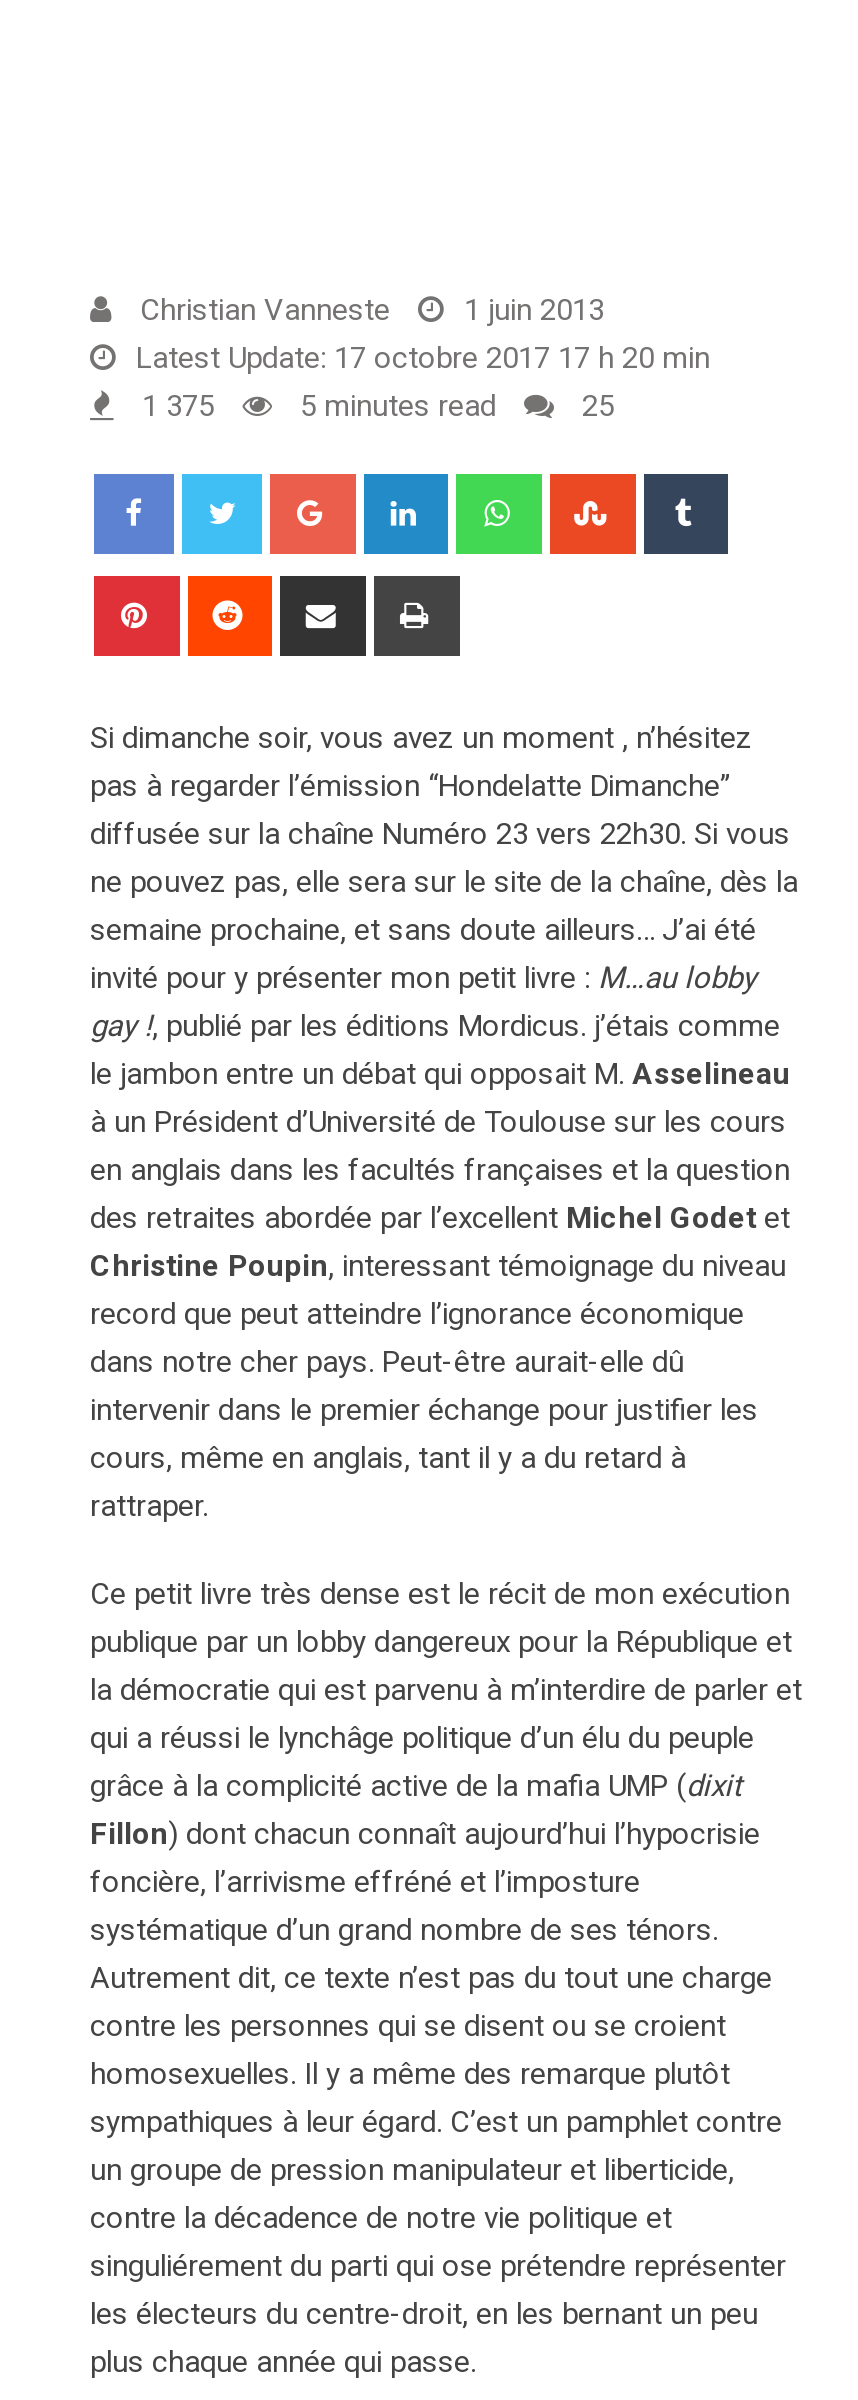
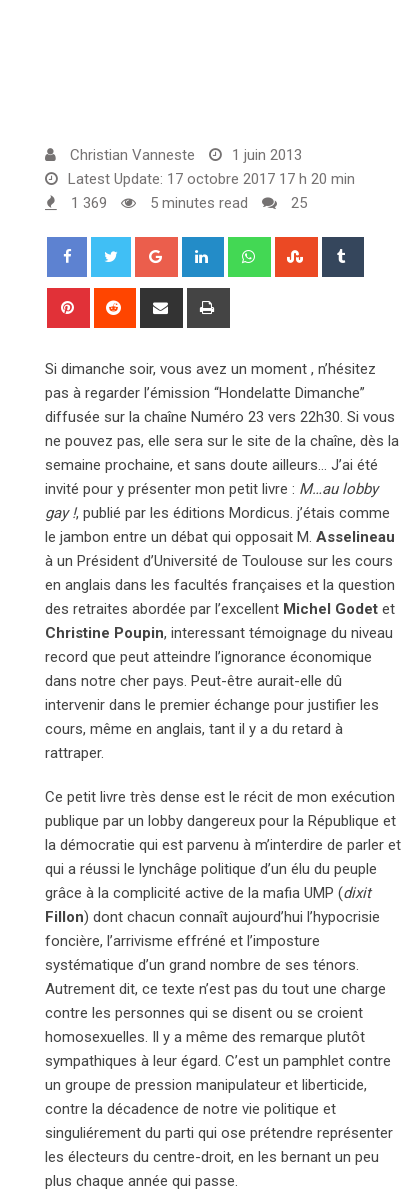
- 1 375
+ 1 369
